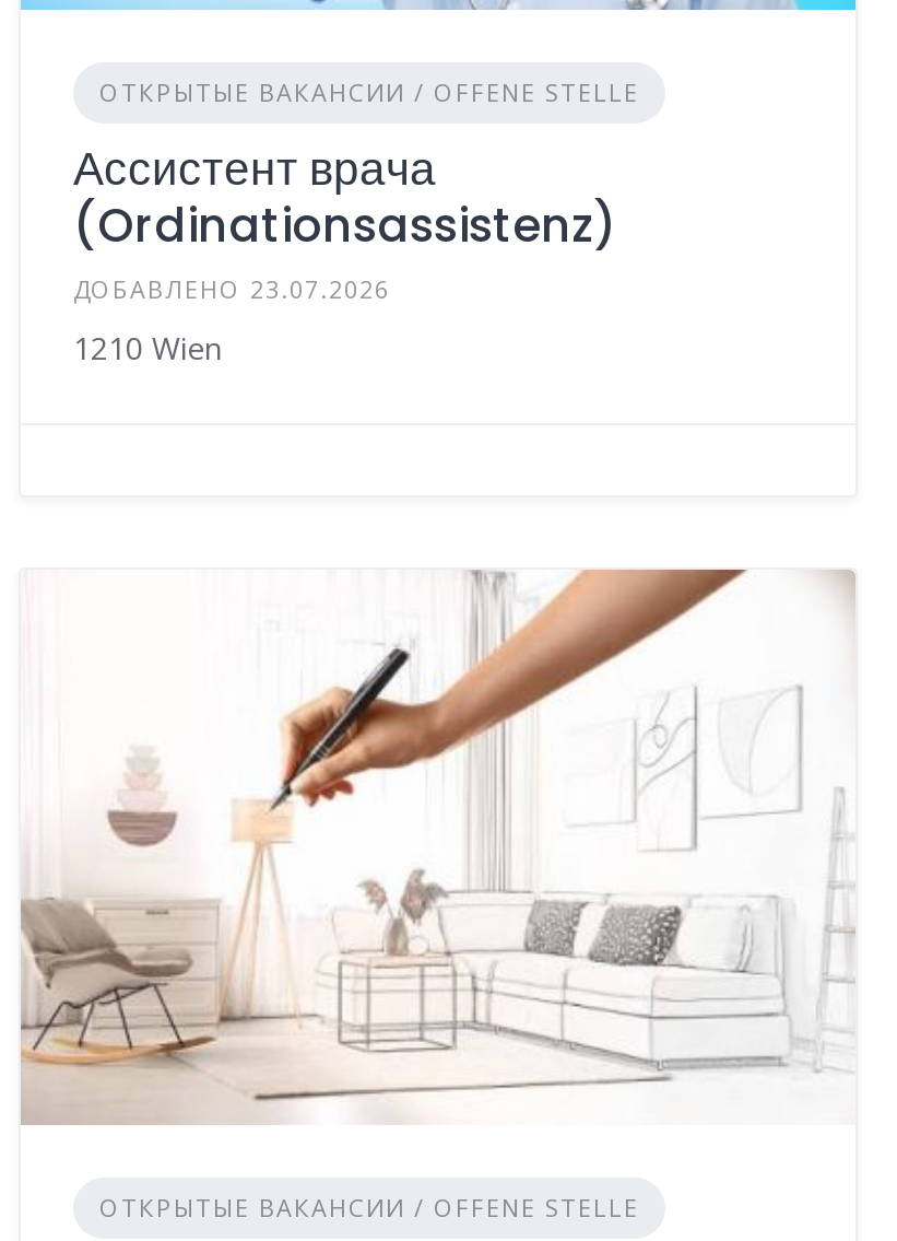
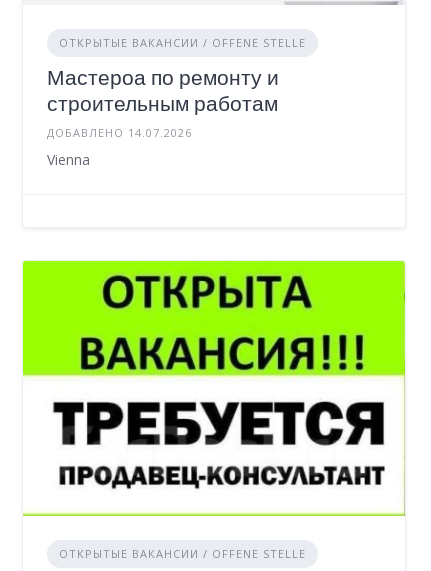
- Ассистент врача
- (Ordinationsassistenz)
- ДОБАВЛЕНО 23.07.2026
+ Мастероа по ремонту и
+ строительным работам
+ ДОБАВЛЕНО 14.07.2026

- 1210 Wien
+ Vienna

- [image]
+ [image]
